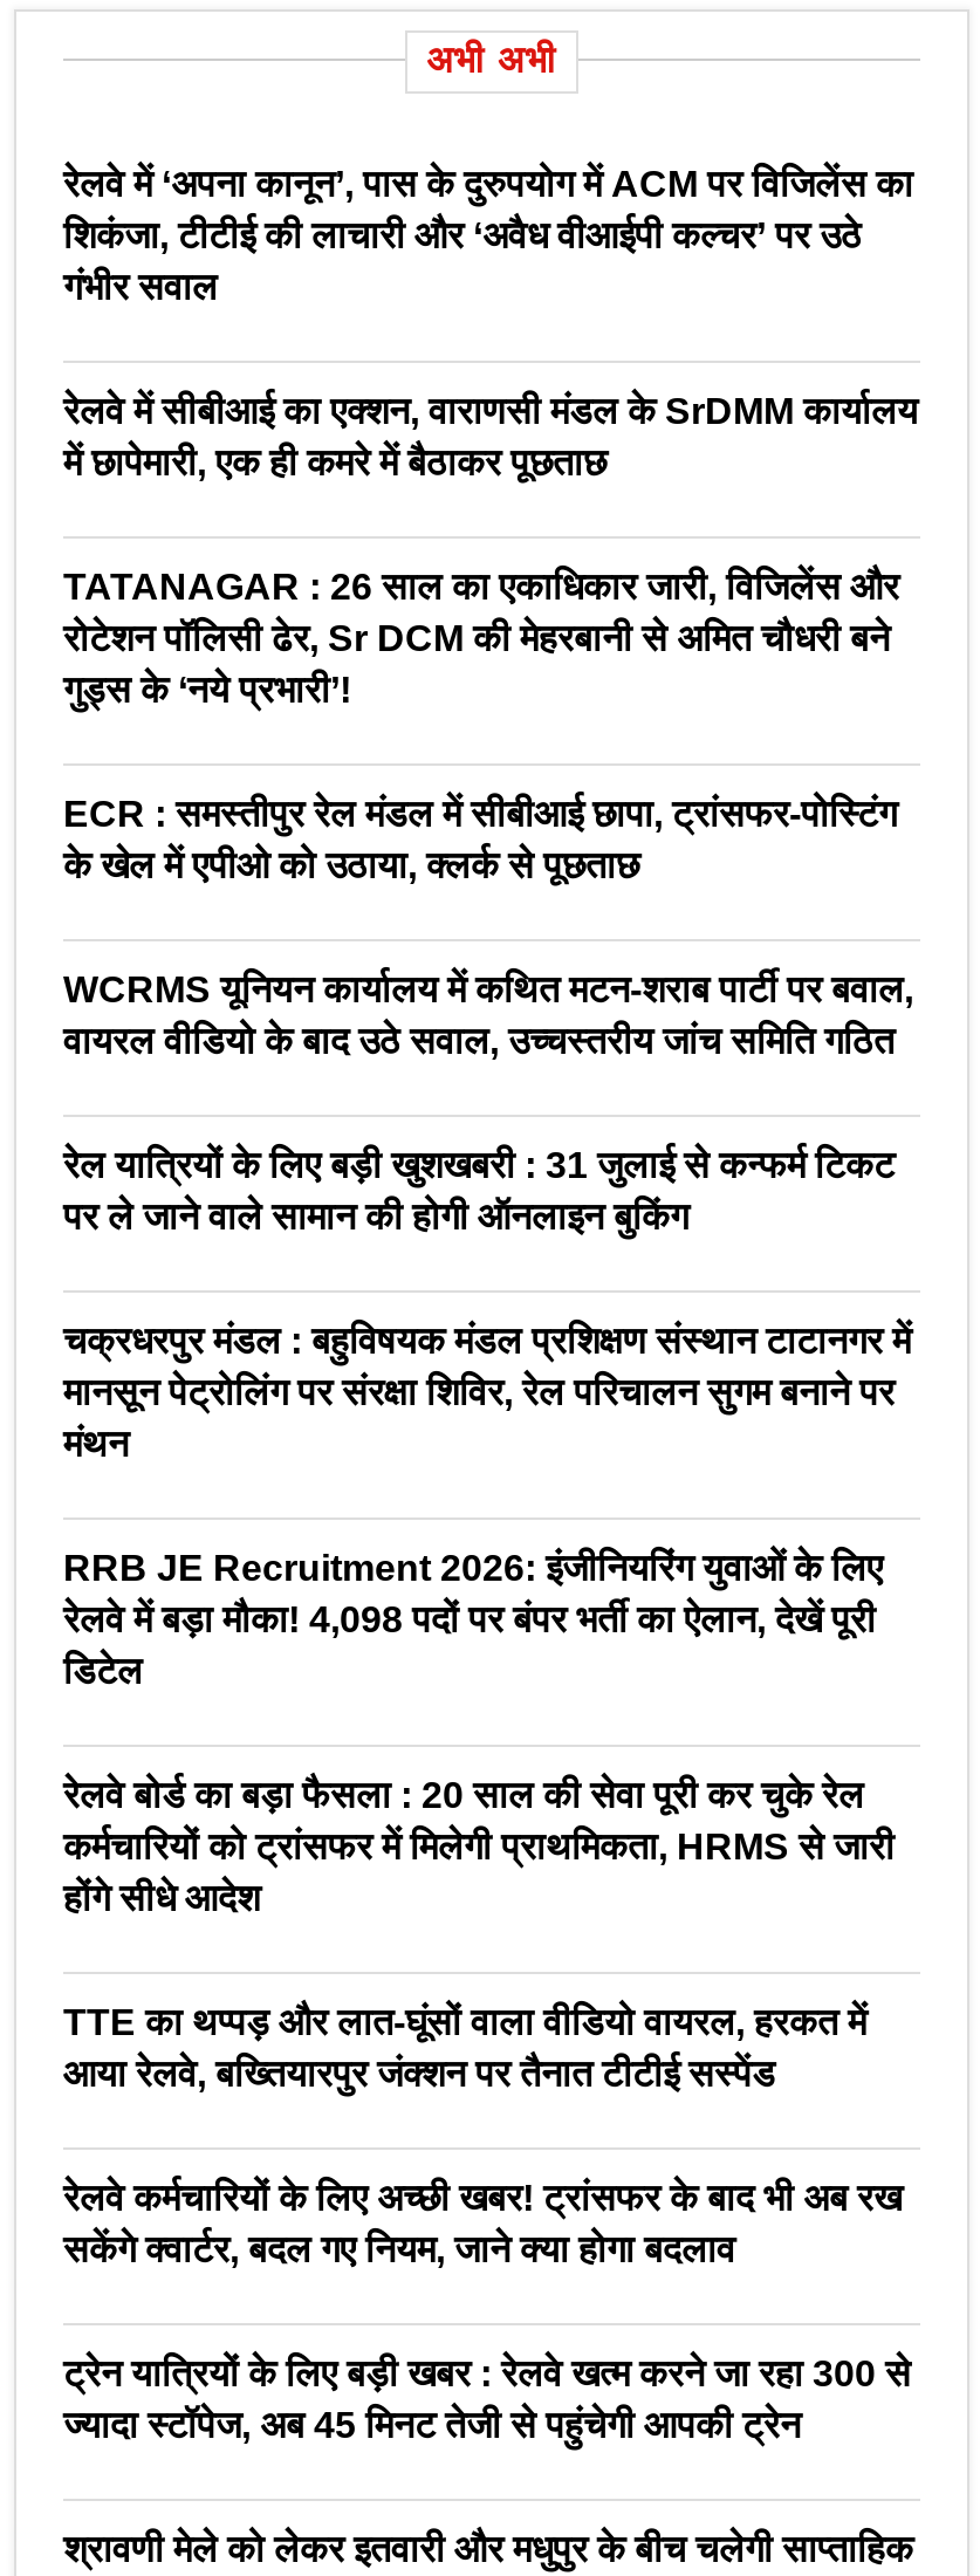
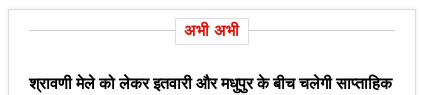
- रेलवे में ‘अपना कानून’, पास के दुरुपयोग में ACM पर विजिलेंस का
- शिकंजा, टीटीई की लाचारी और ‘अवैध वीआईपी कल्चर’ पर उठे
- गंभीर सवाल
- रेलवे में सीबीआई का एक्शन, वाराणसी मंडल के SrDMM कार्यालय
- में छापेमारी, एक ही कमरे में बैठाकर पूछताछ
- TATANAGAR : 26 साल का एकाधिकार जारी, विजिलेंस और
- रोटेशन पॉलिसी ढेर, Sr DCM की मेहरबानी से अमित चौधरी बने
- गुड्स के ‘नये प्रभारी’!
- ECR : समस्तीपुर रेल मंडल में सीबीआई छापा, ट्रांसफर-पोस्टिंग
- के खेल में एपीओ को उठाया, क्लर्क से पूछताछ
- WCRMS यूनियन कार्यालय में कथित मटन-शराब पार्टी पर बवाल,
- वायरल वीडियो के बाद उठे सवाल, उच्चस्तरीय जांच समिति गठित
- रेल यात्रियों के लिए बड़ी खुशखबरी : 31 जुलाई से कन्फर्म टिकट
- पर ले जाने वाले सामान की होगी ऑनलाइन बुकिंग
- चक्रधरपुर मंडल : बहुविषयक मंडल प्रशिक्षण संस्थान टाटानगर में
- मानसून पेट्रोलिंग पर संरक्षा शिविर, रेल परिचालन सुगम बनाने पर
- मंथन
- RRB JE Recruitment 2026: इंजीनियरिंग युवाओं के लिए
- रेलवे में बड़ा मौका! 4,098 पदों पर बंपर भर्ती का ऐलान, देखें पूरी
- डिटेल
- रेलवे बोर्ड का बड़ा फैसला : 20 साल की सेवा पूरी कर चुके रेल
- कर्मचारियों को ट्रांसफर में मिलेगी प्राथमिकता, HRMS से जारी
- होंगे सीधे आदेश
- TTE का थप्पड़ और लात-घूंसों वाला वीडियो वायरल, हरकत में
- आया रेलवे, बख्तियारपुर जंक्शन पर तैनात टीटीई सस्पेंड
- रेलवे कर्मचारियों के लिए अच्छी खबर! ट्रांसफर के बाद भी अब रख
- सकेंगे क्वार्टर, बदल गए नियम, जाने क्या होगा बदलाव
- ट्रेन यात्रियों के लिए बड़ी खबर : रेलवे खत्म करने जा रहा 300 से
- ज्यादा स्टॉपेज, अब 45 मिनट तेजी से पहुंचेगी आपकी ट्रेन
